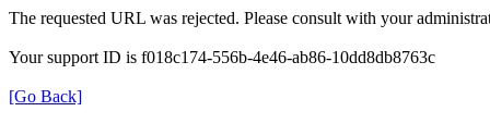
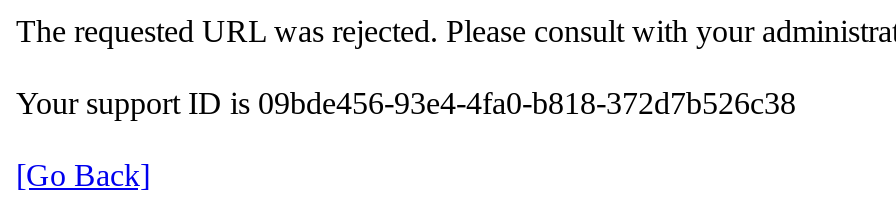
- Your support ID is f018c174-556b-4e46-ab86-10dd8db8763c
+ Your support ID is 09bde456-93e4-4fa0-b818-372d7b526c38
